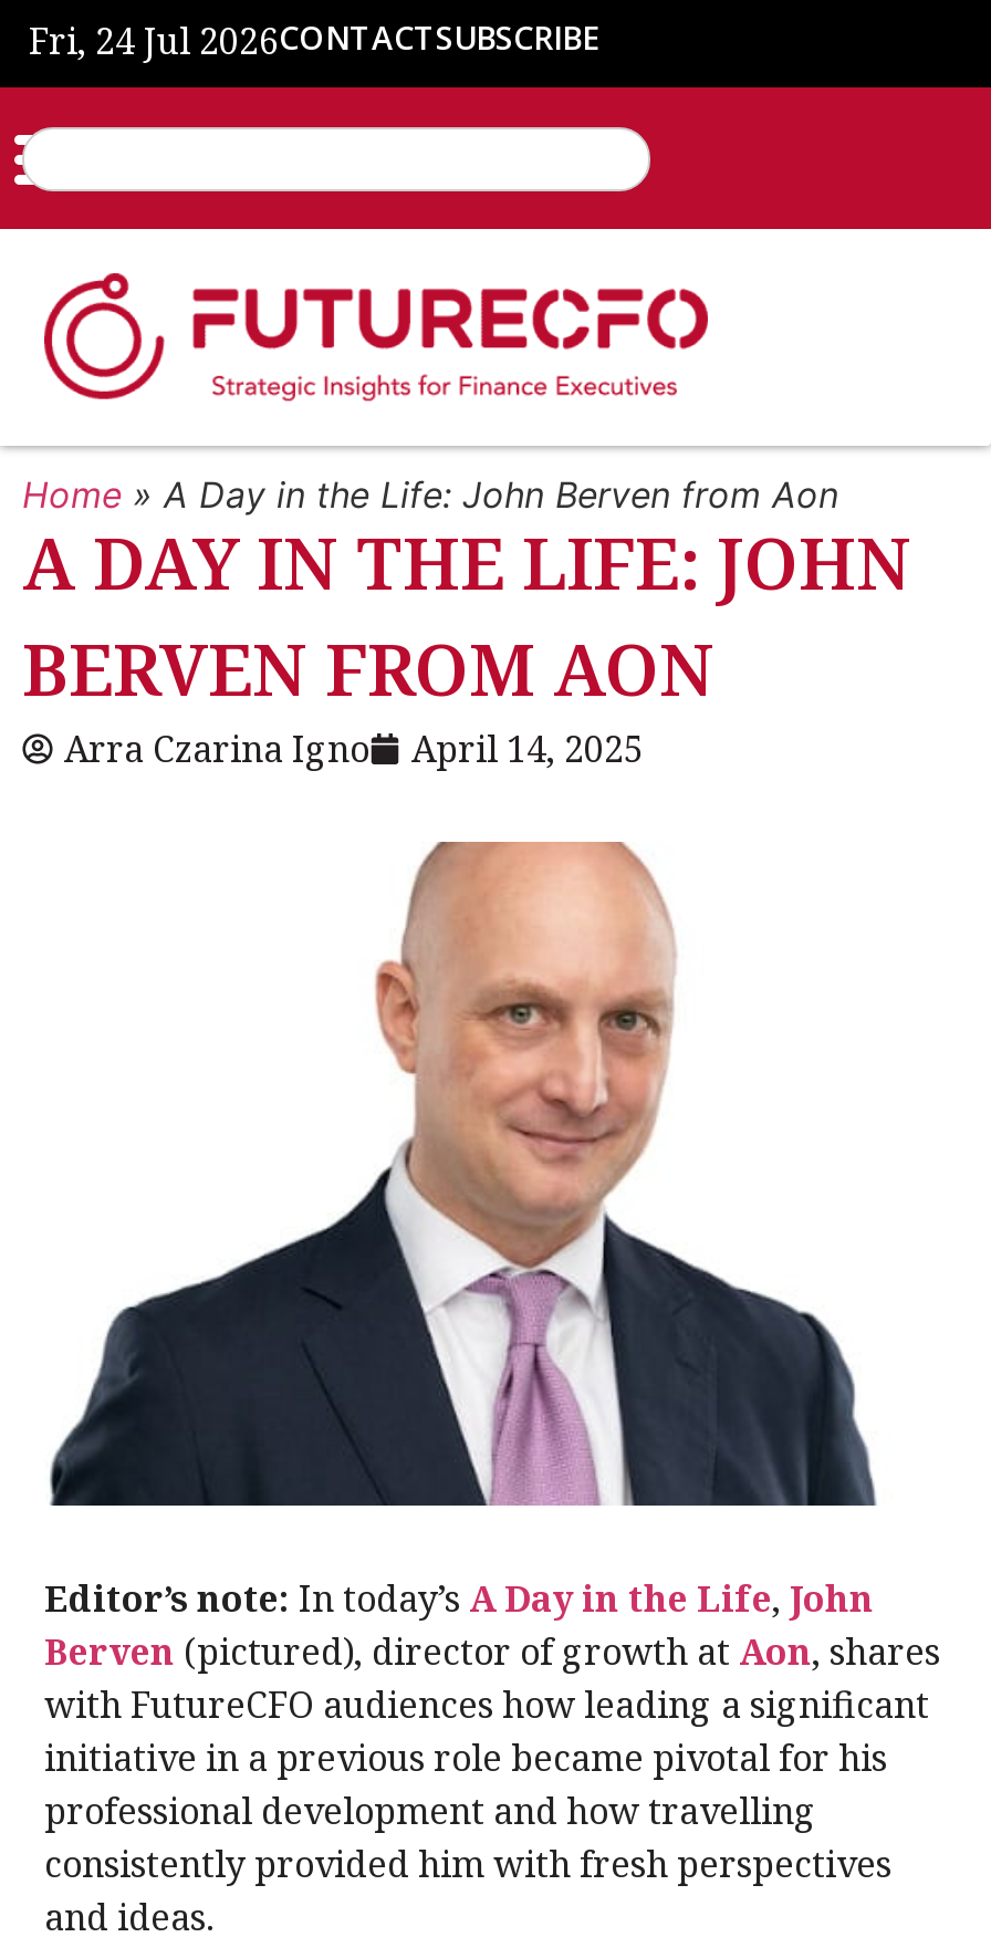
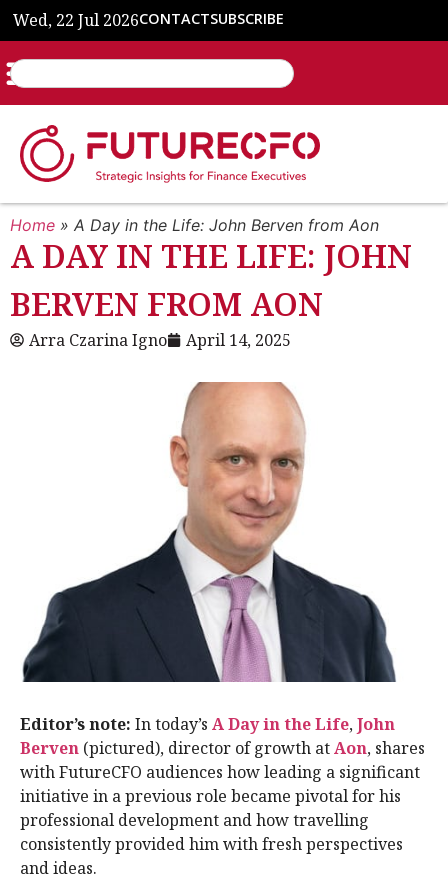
- Fri, 24 Jul 2026CONTACTSUBSCRIBE
+ Wed, 22 Jul 2026CONTACTSUBSCRIBE
